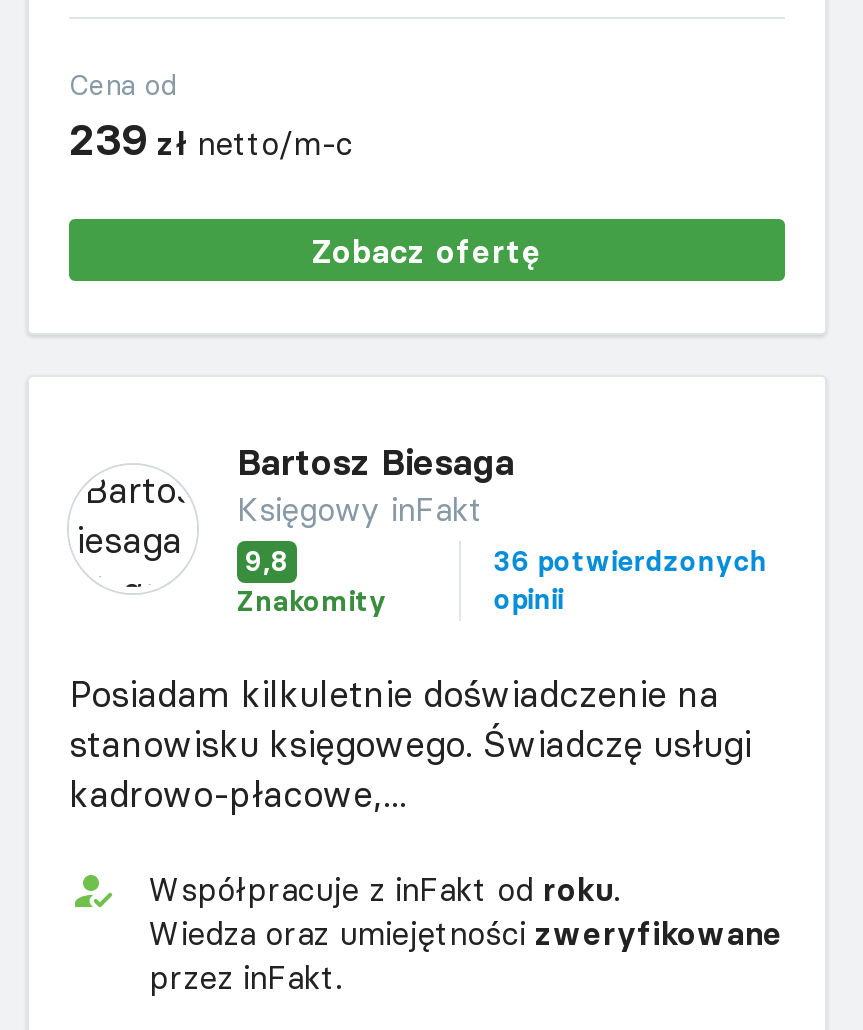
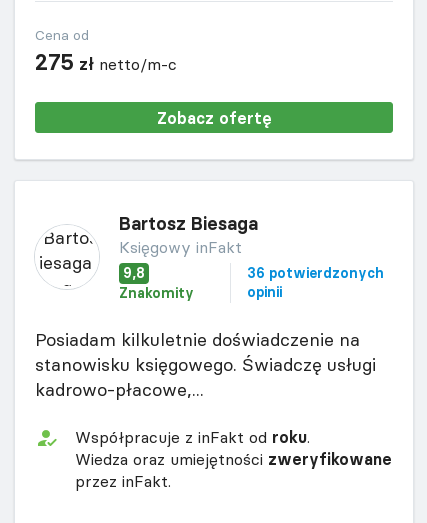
- 239 zł netto/m-c
+ 275 zł netto/m-c
